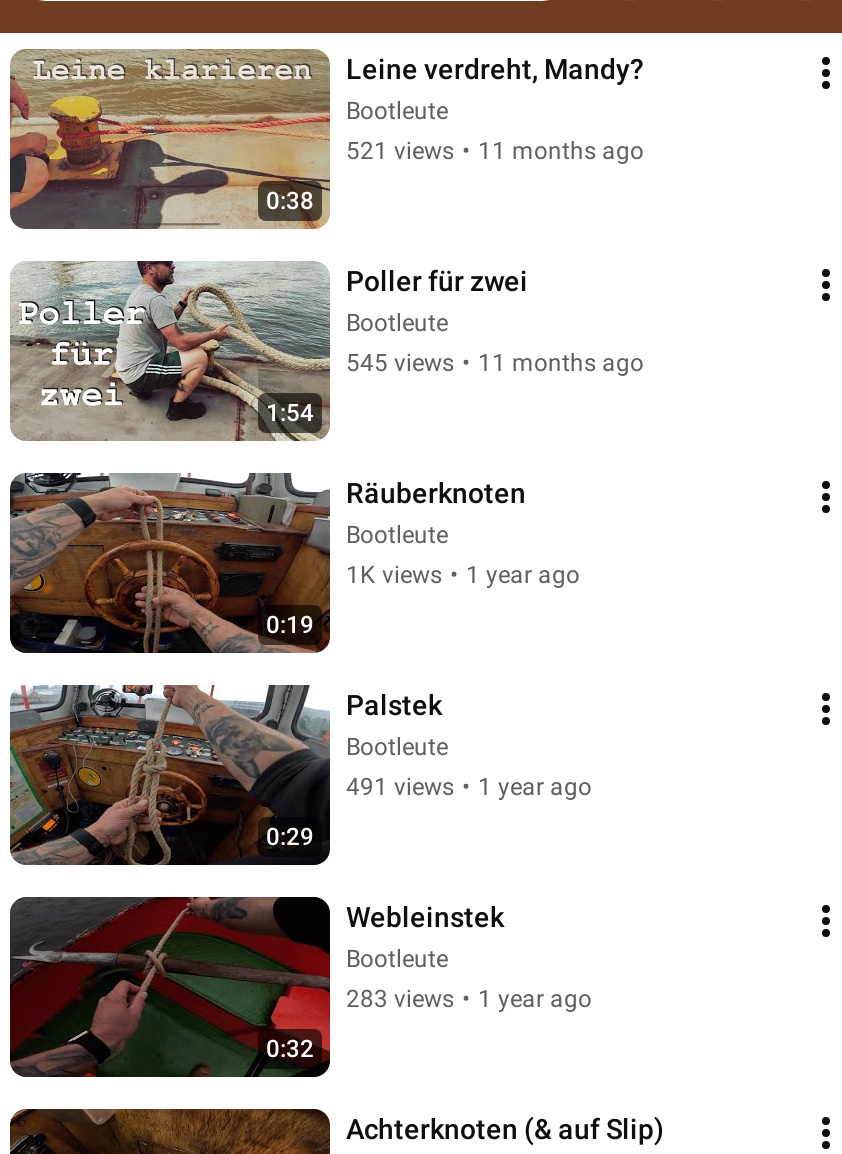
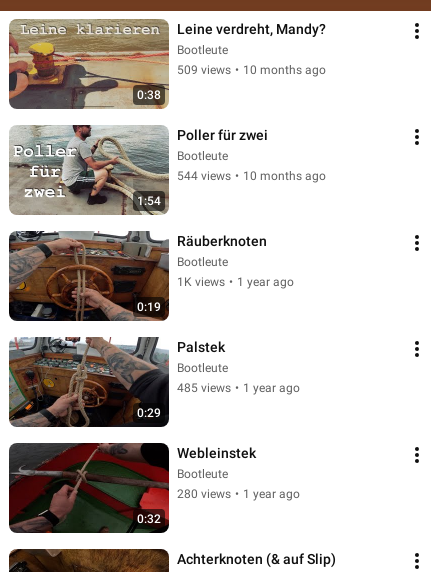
- 521 views • 11 months ago
+ 509 views • 10 months ago

- 545 views • 11 months ago
+ 544 views • 10 months ago

- 491 views • 1 year ago
+ 485 views • 1 year ago

- 283 views • 1 year ago
+ 280 views • 1 year ago
